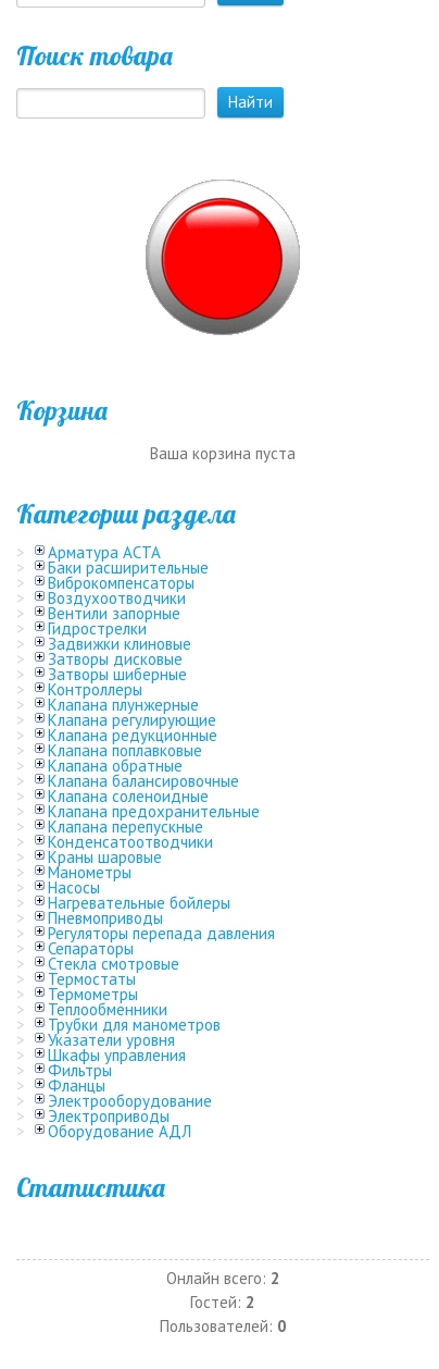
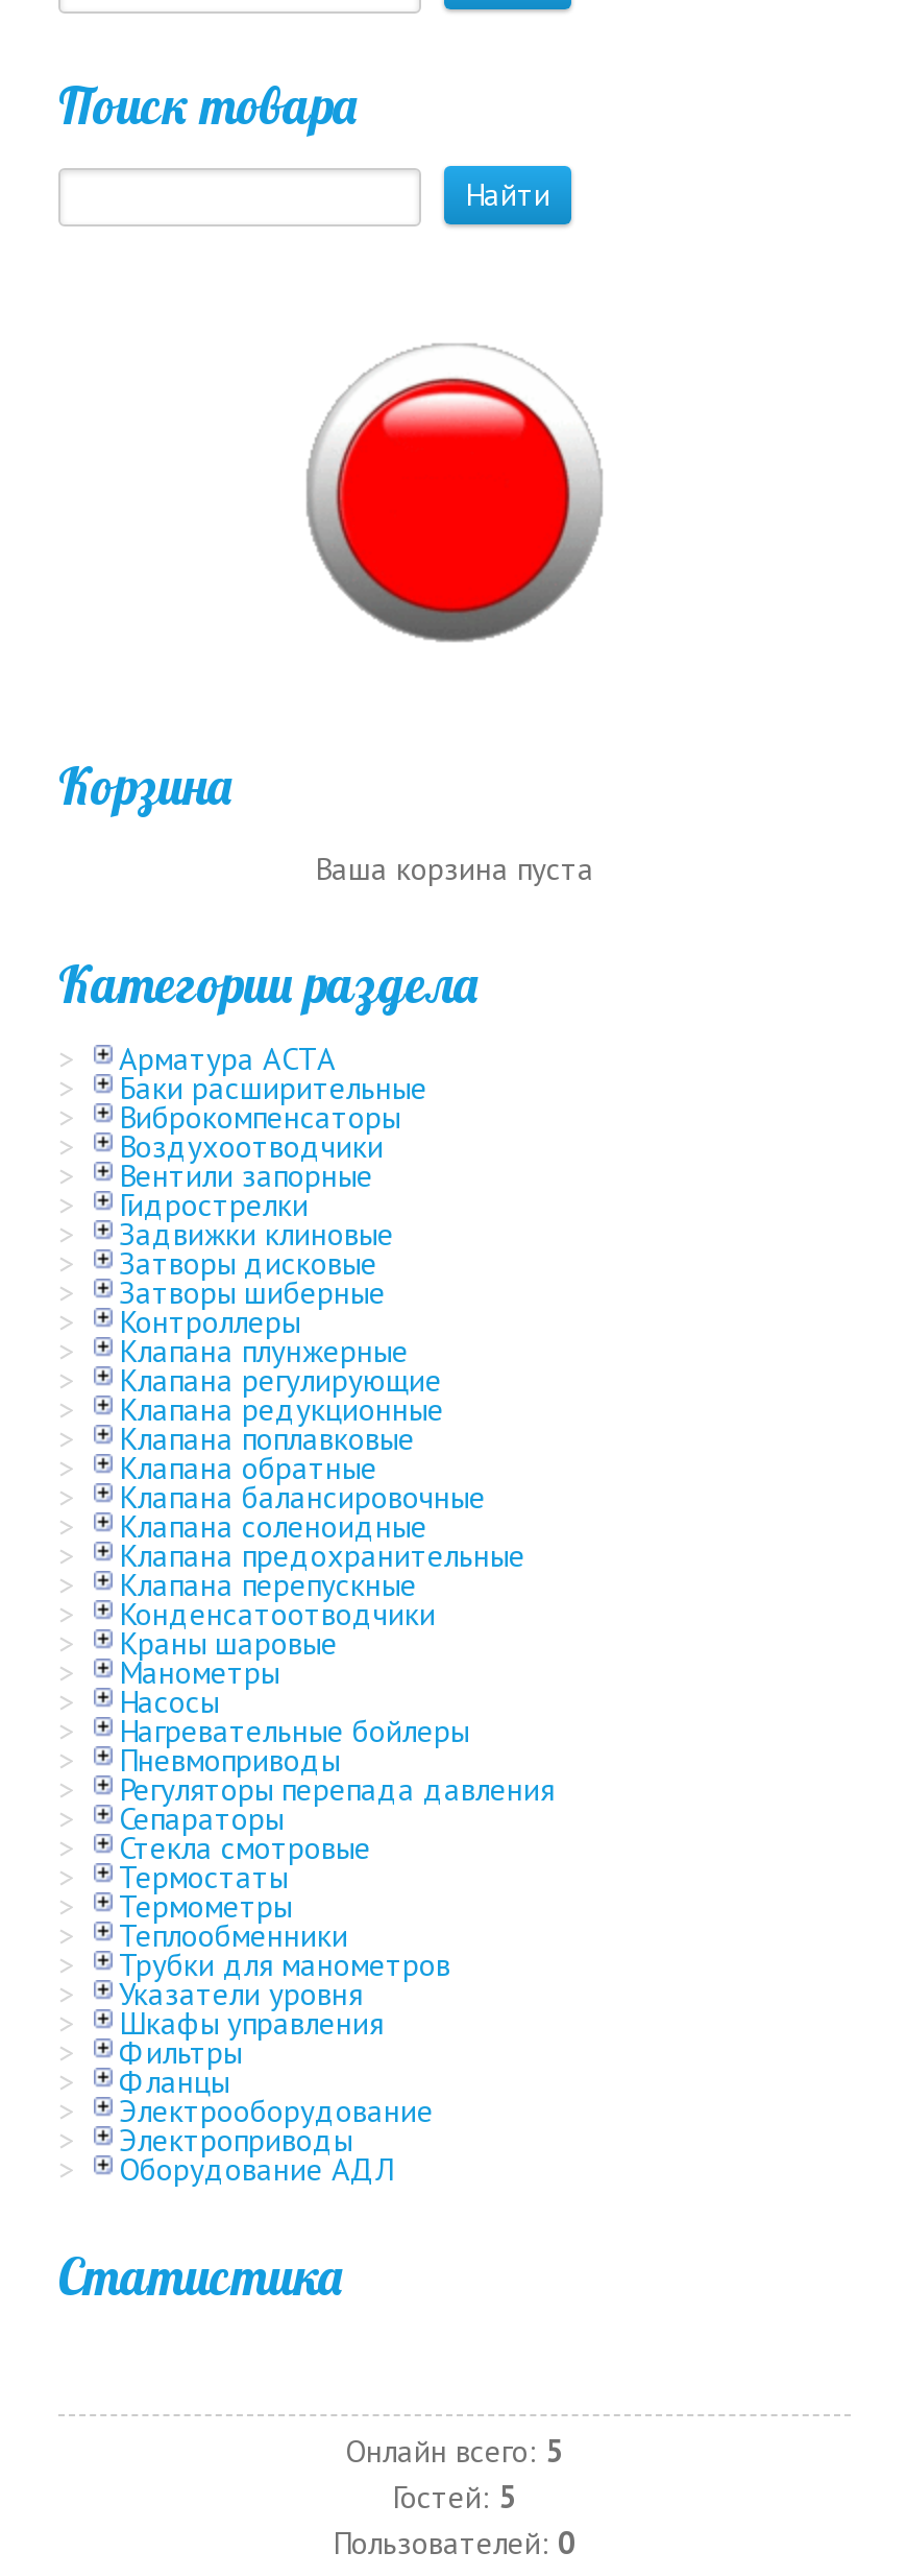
- Онлайн всего: 2
+ Онлайн всего: 5

- Гостей: 2
+ Гостей: 5
